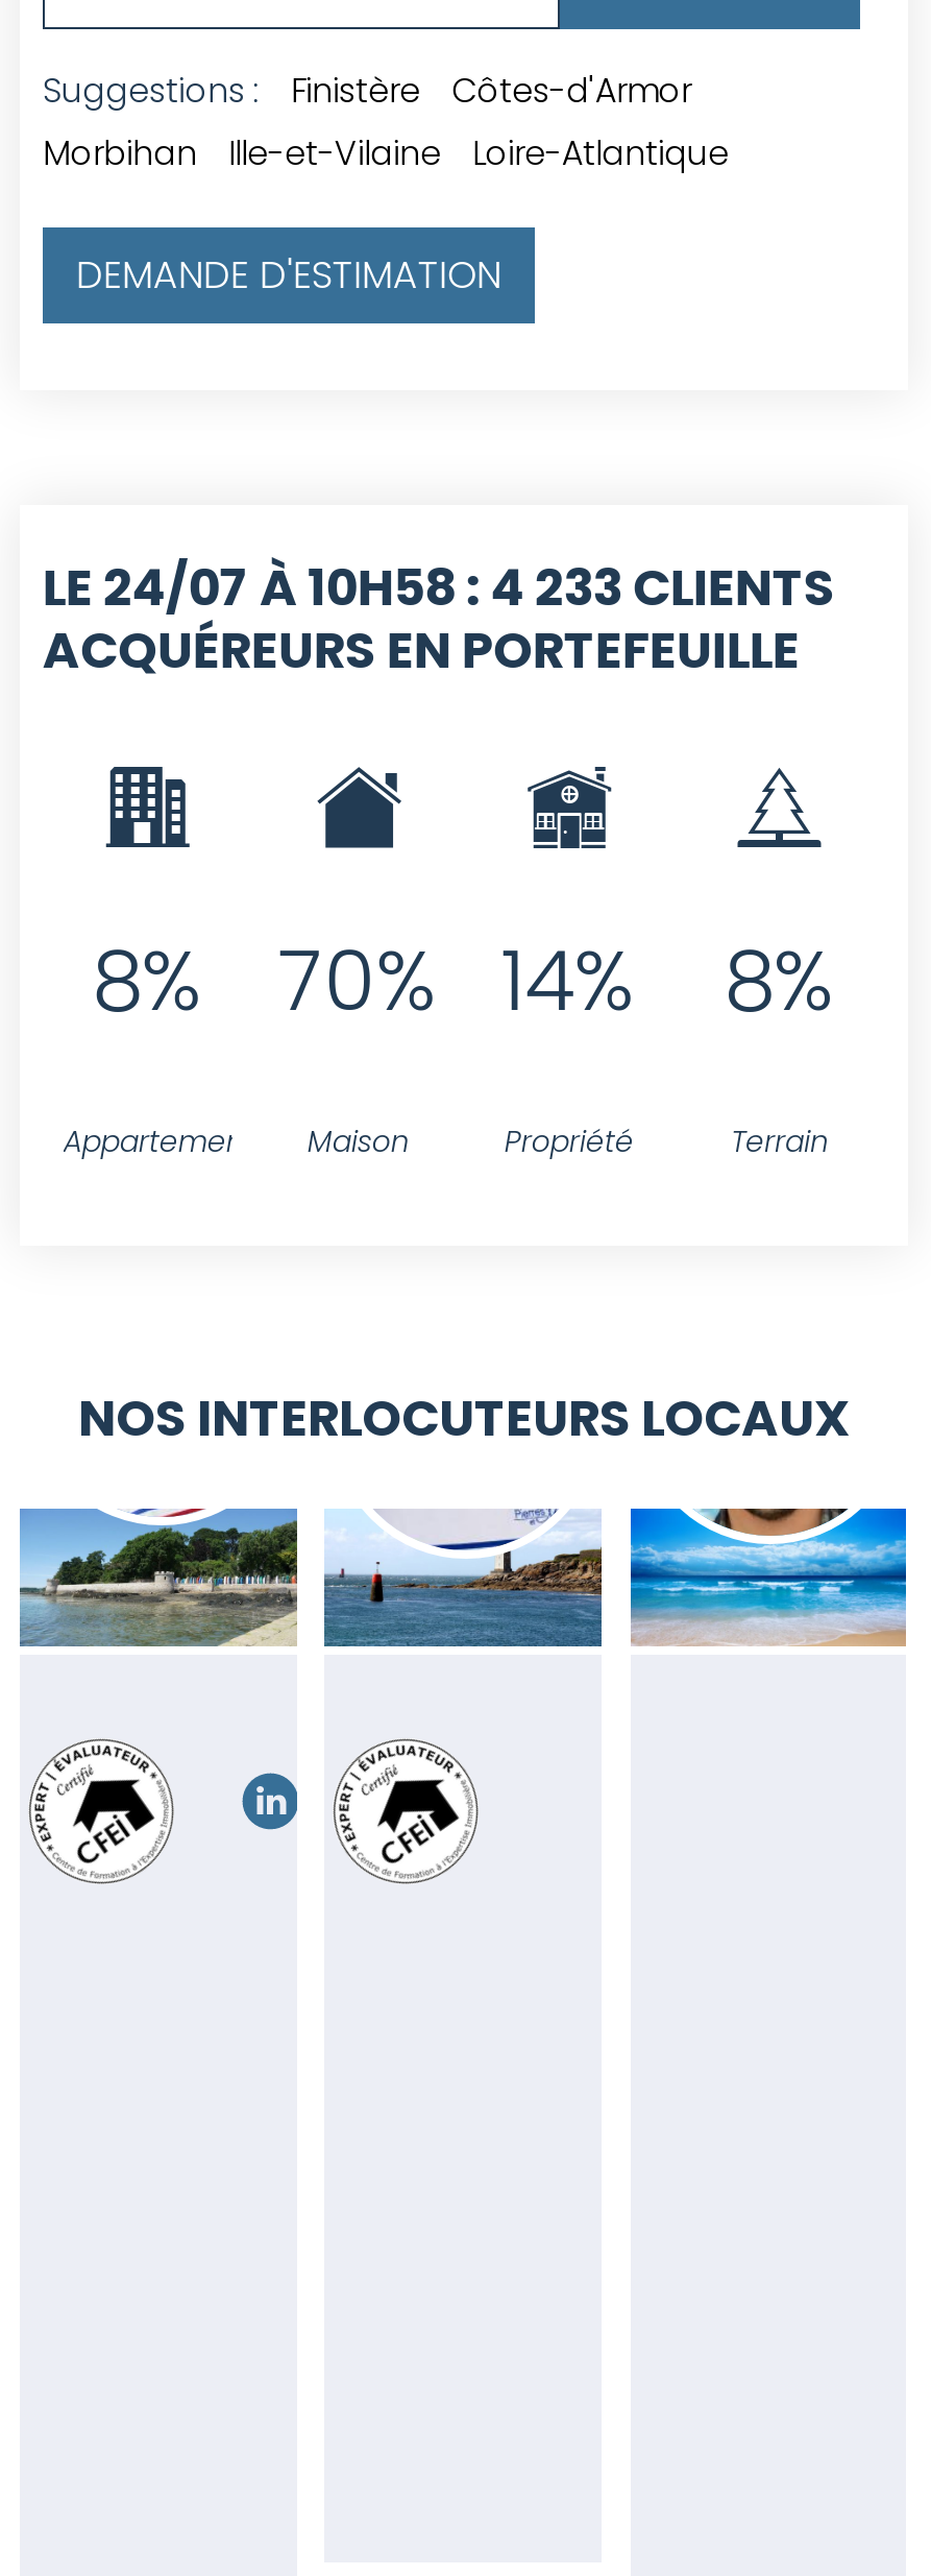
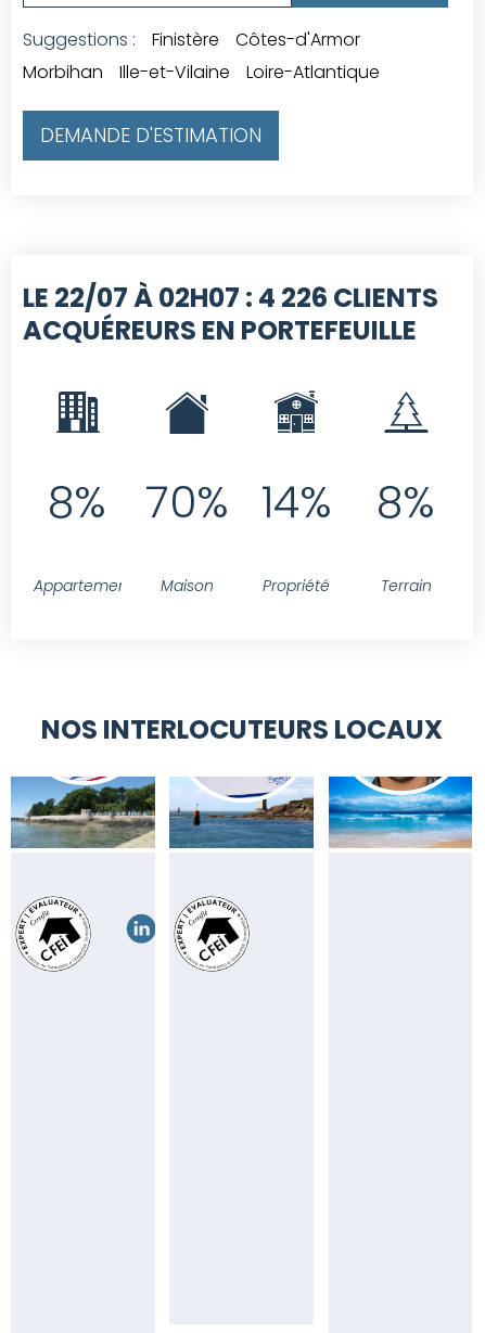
- LE 24/07 À 10H58 : 4 233 CLIENTS
+ LE 22/07 À 02H07 : 4 226 CLIENTS
